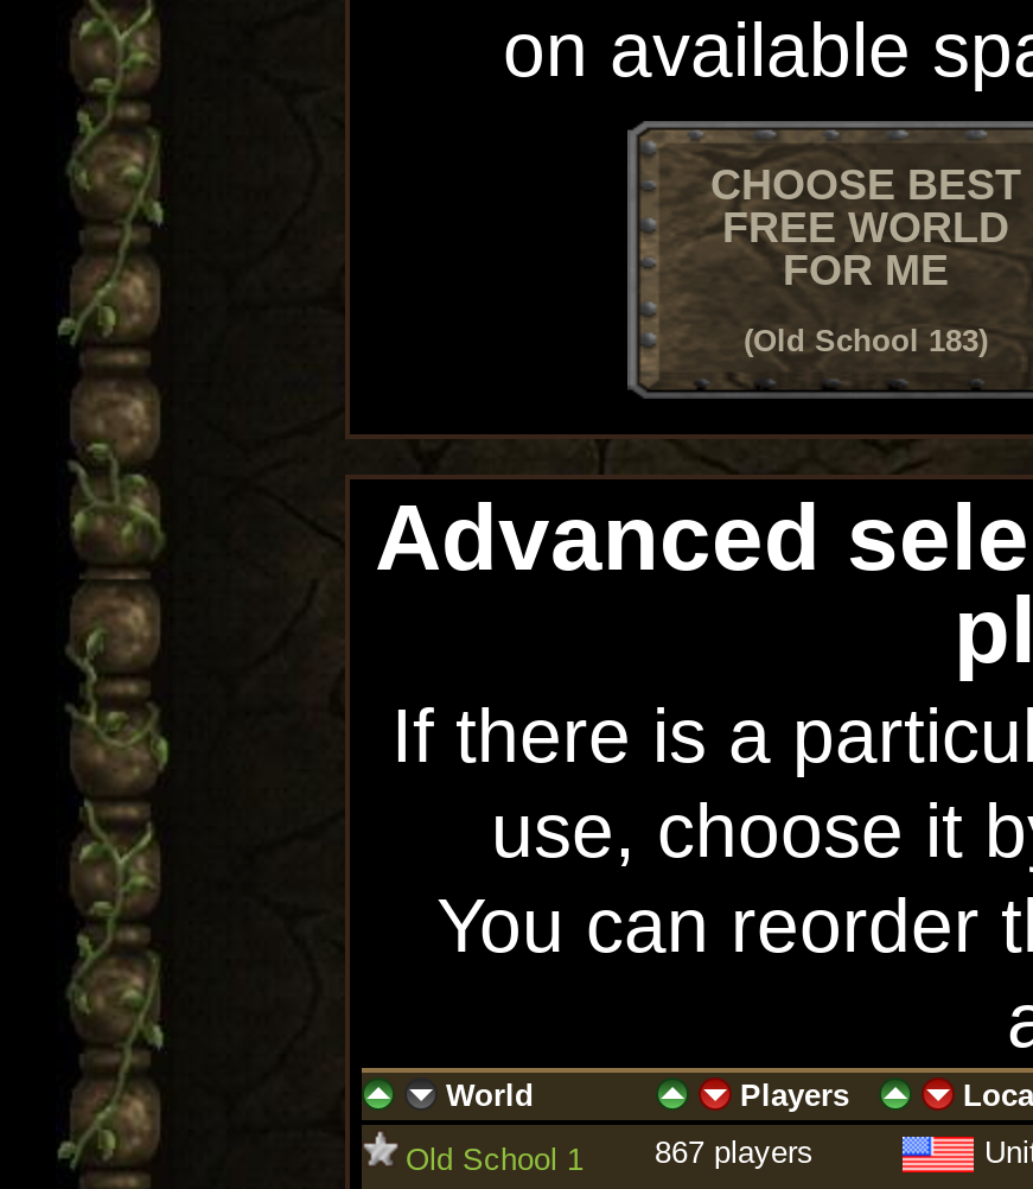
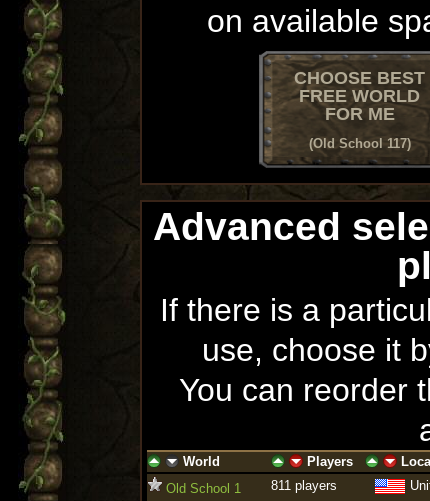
- (Old School 183)
+ (Old School 117)

- Old School 1 867 players
+ Old School 1 811 players
